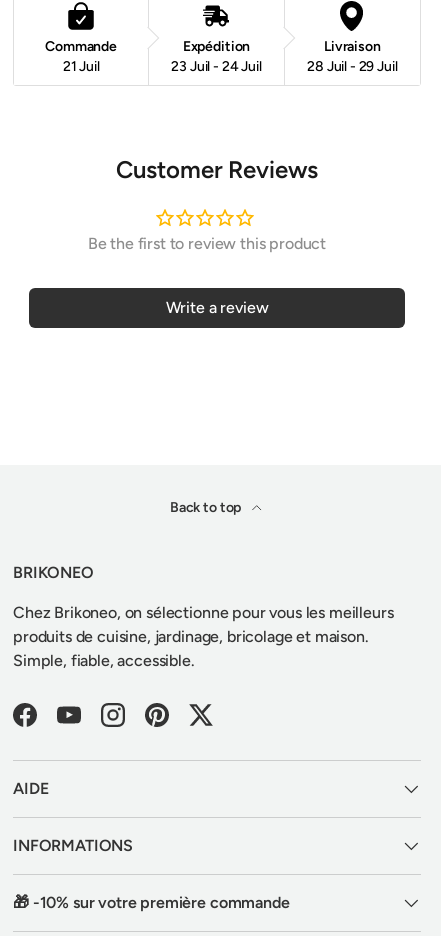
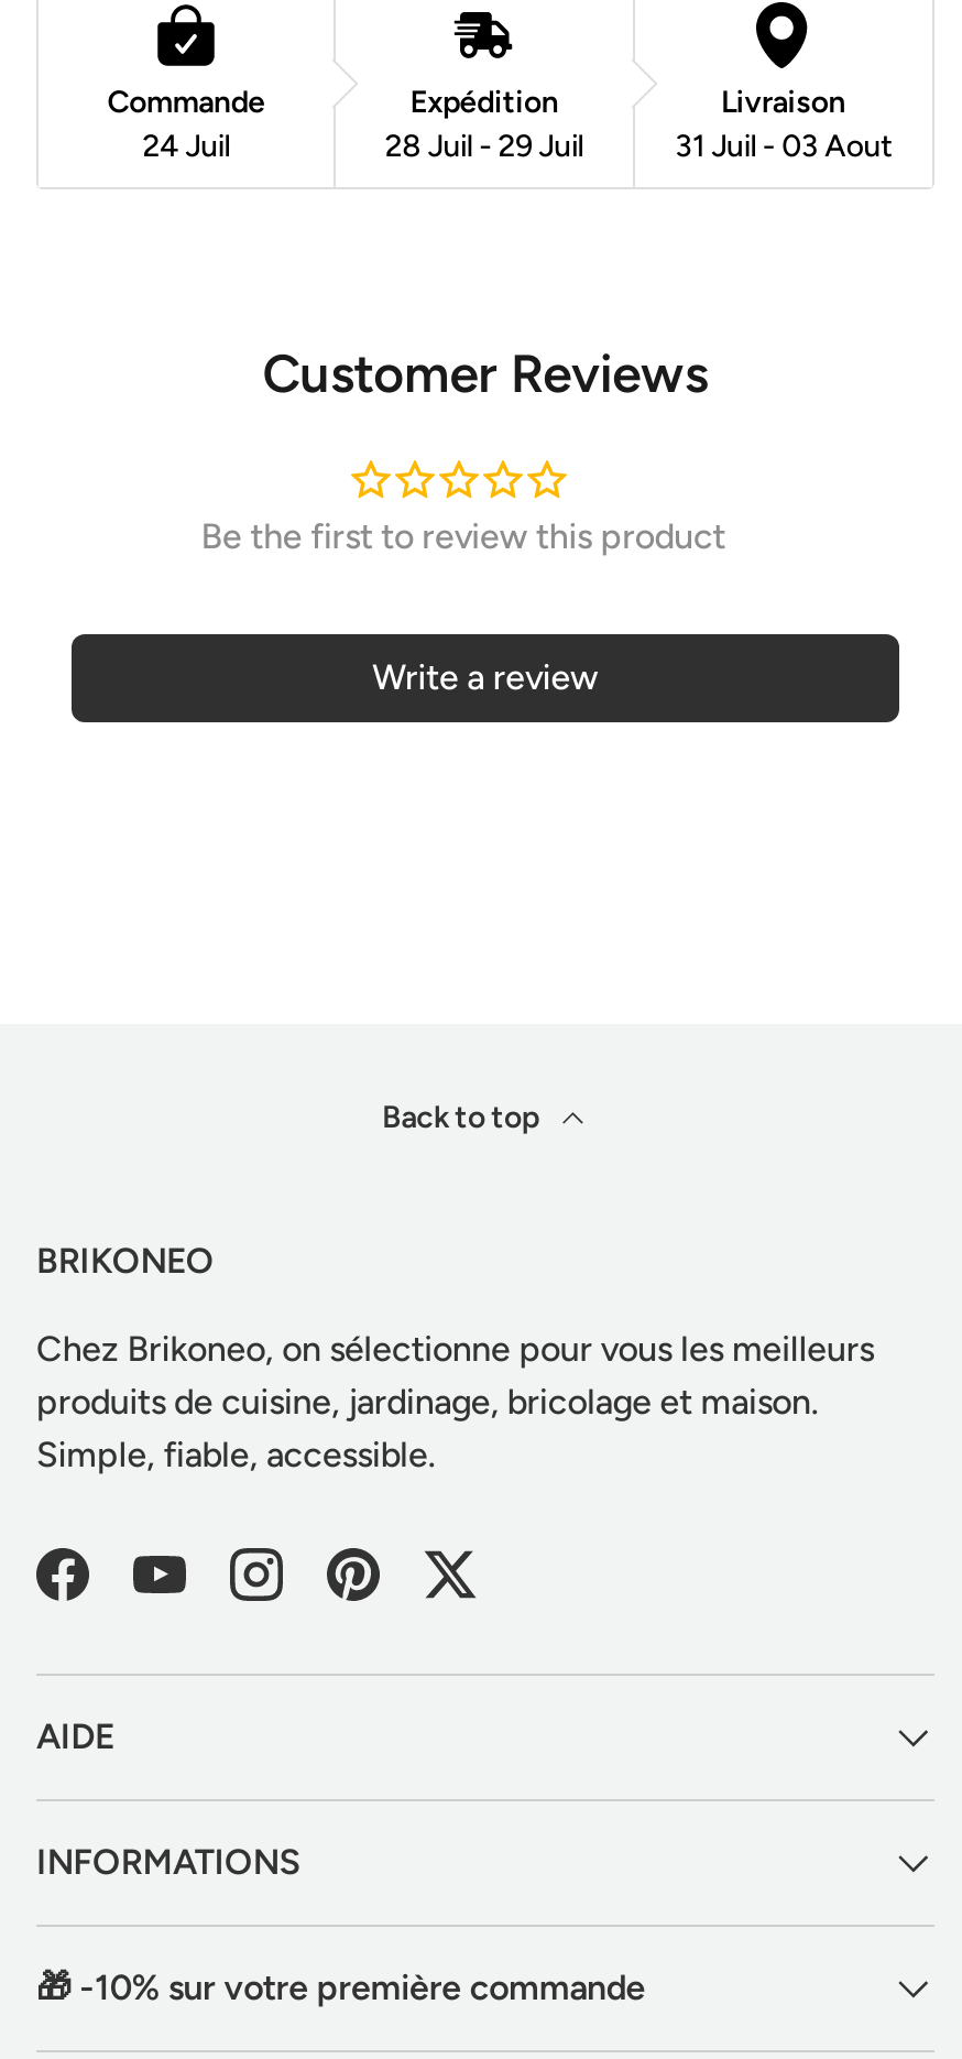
- 21 Juil
+ 24 Juil

- 23 Juil - 24 Juil
+ 28 Juil - 29 Juil

- 28 Juil - 29 Juil
+ 31 Juil - 03 Aout
